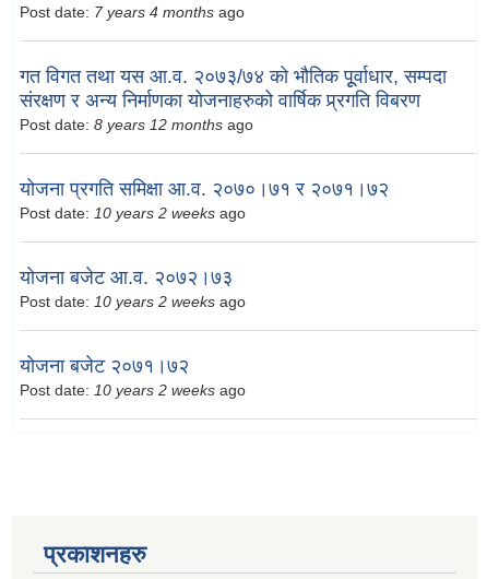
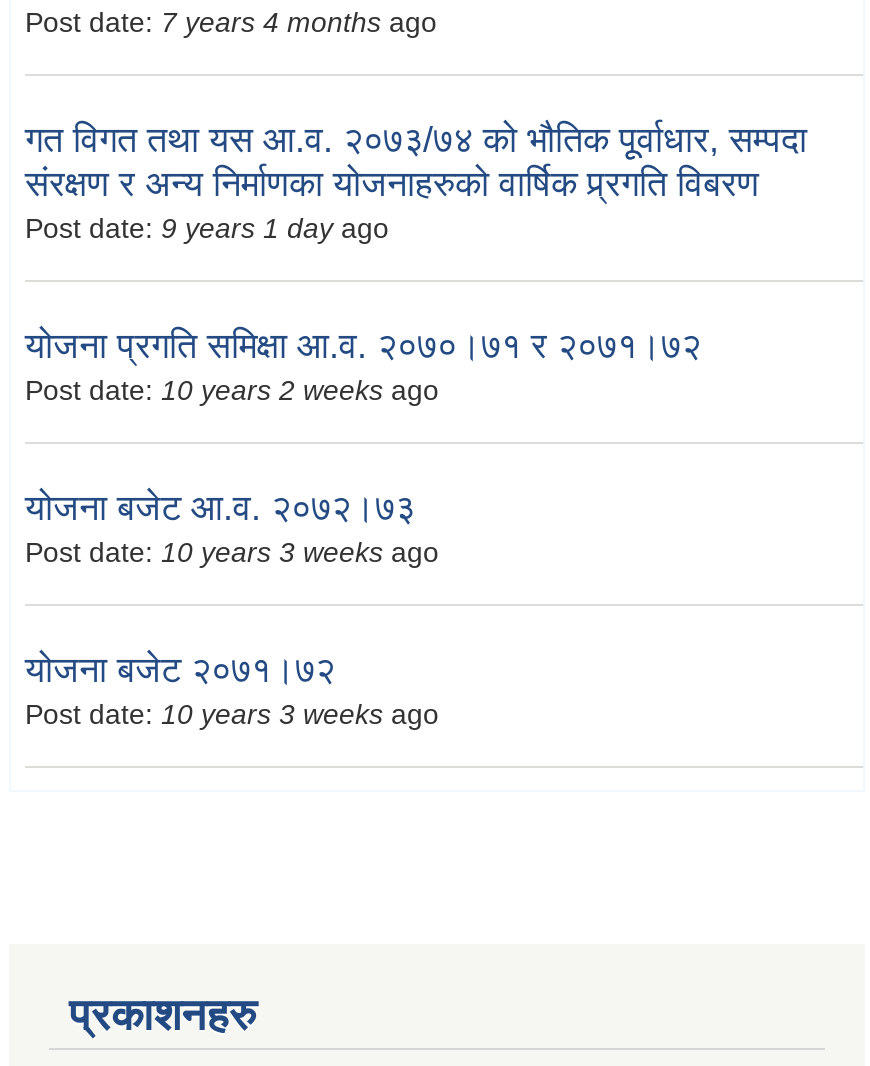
- Post date: 8 years 12 months ago
+ Post date: 9 years 1 day ago

- Post date: 10 years 2 weeks ago
+ Post date: 10 years 3 weeks ago

- Post date: 10 years 2 weeks ago
+ Post date: 10 years 3 weeks ago
